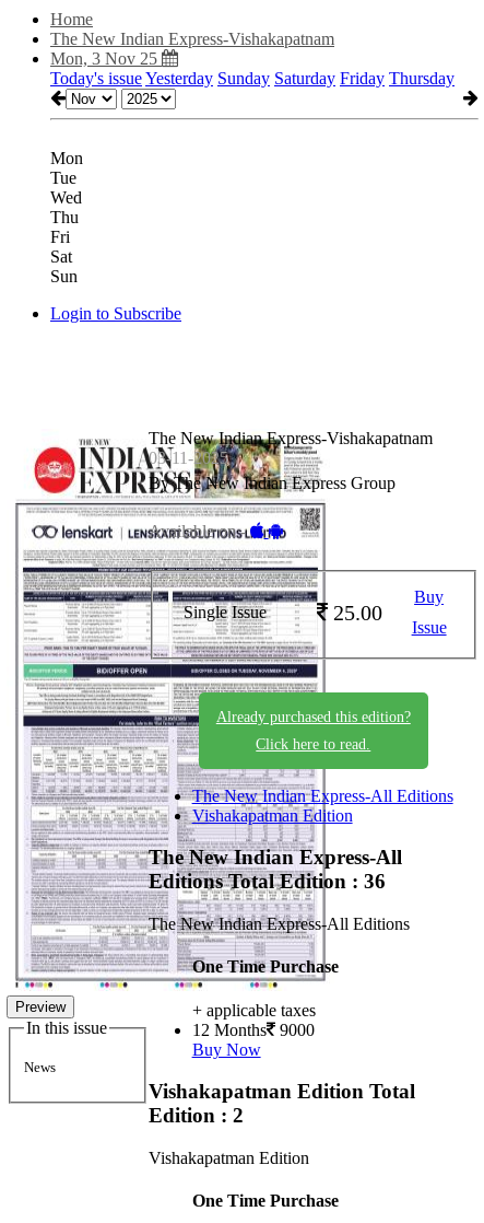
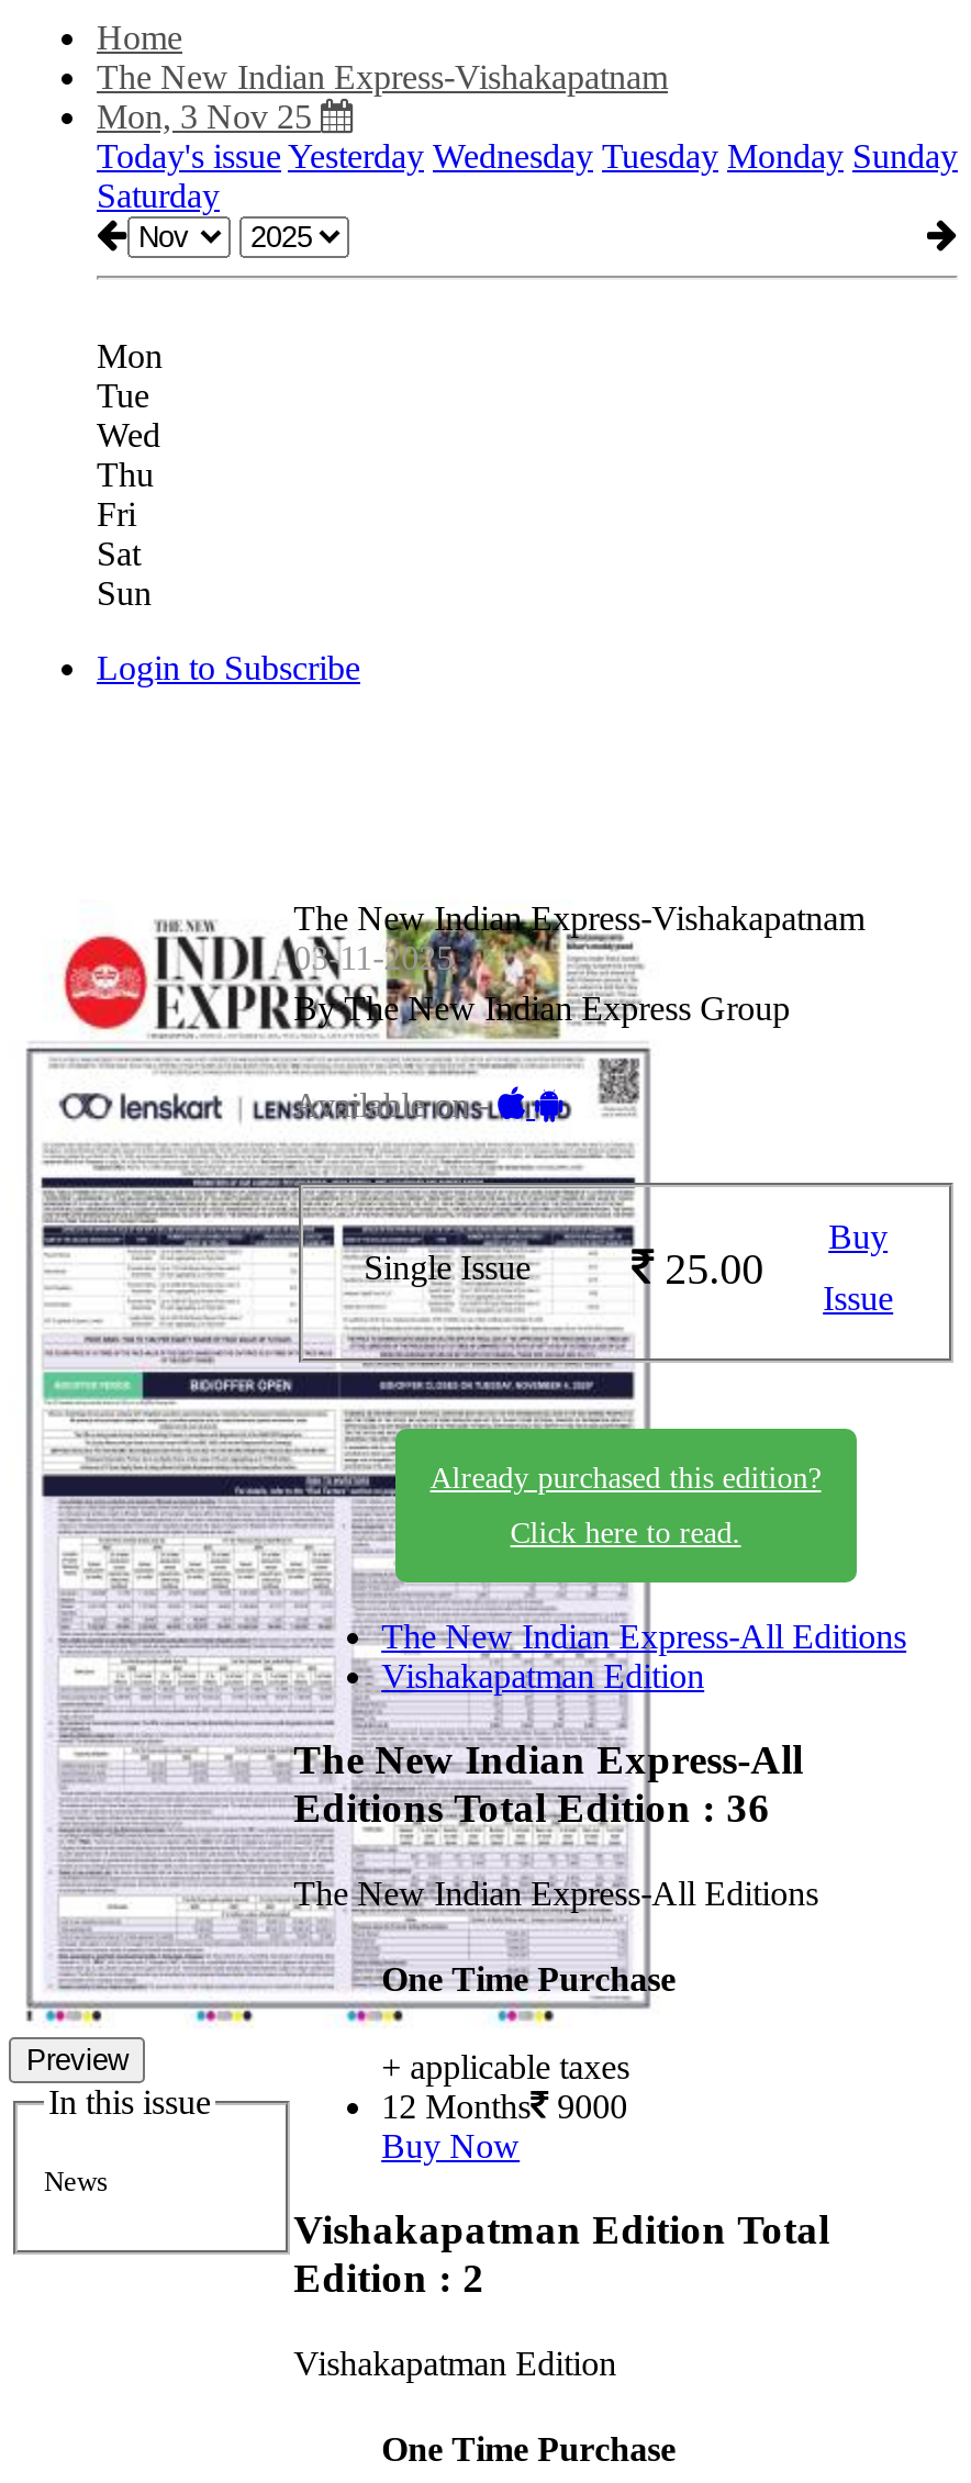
- Today's issue Yesterday Sunday Saturday Friday Thursday
+ Today's issue Yesterday Wednesday Tuesday Monday Sunday
+ Saturday
